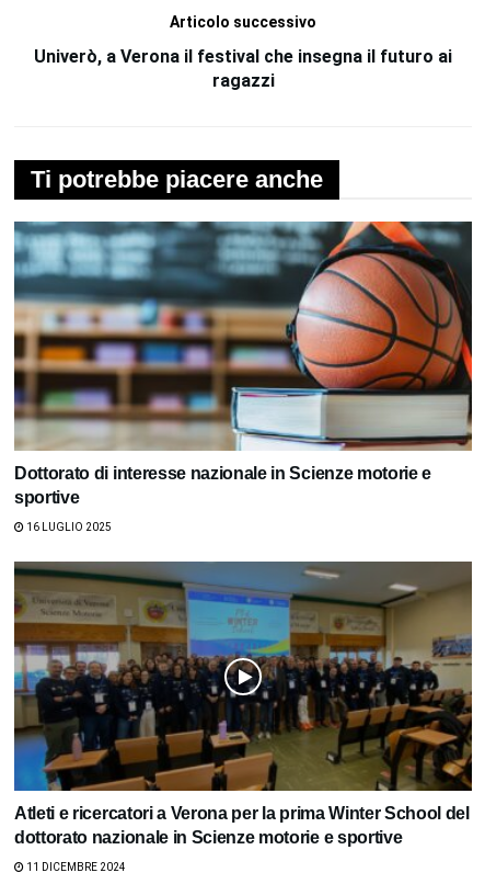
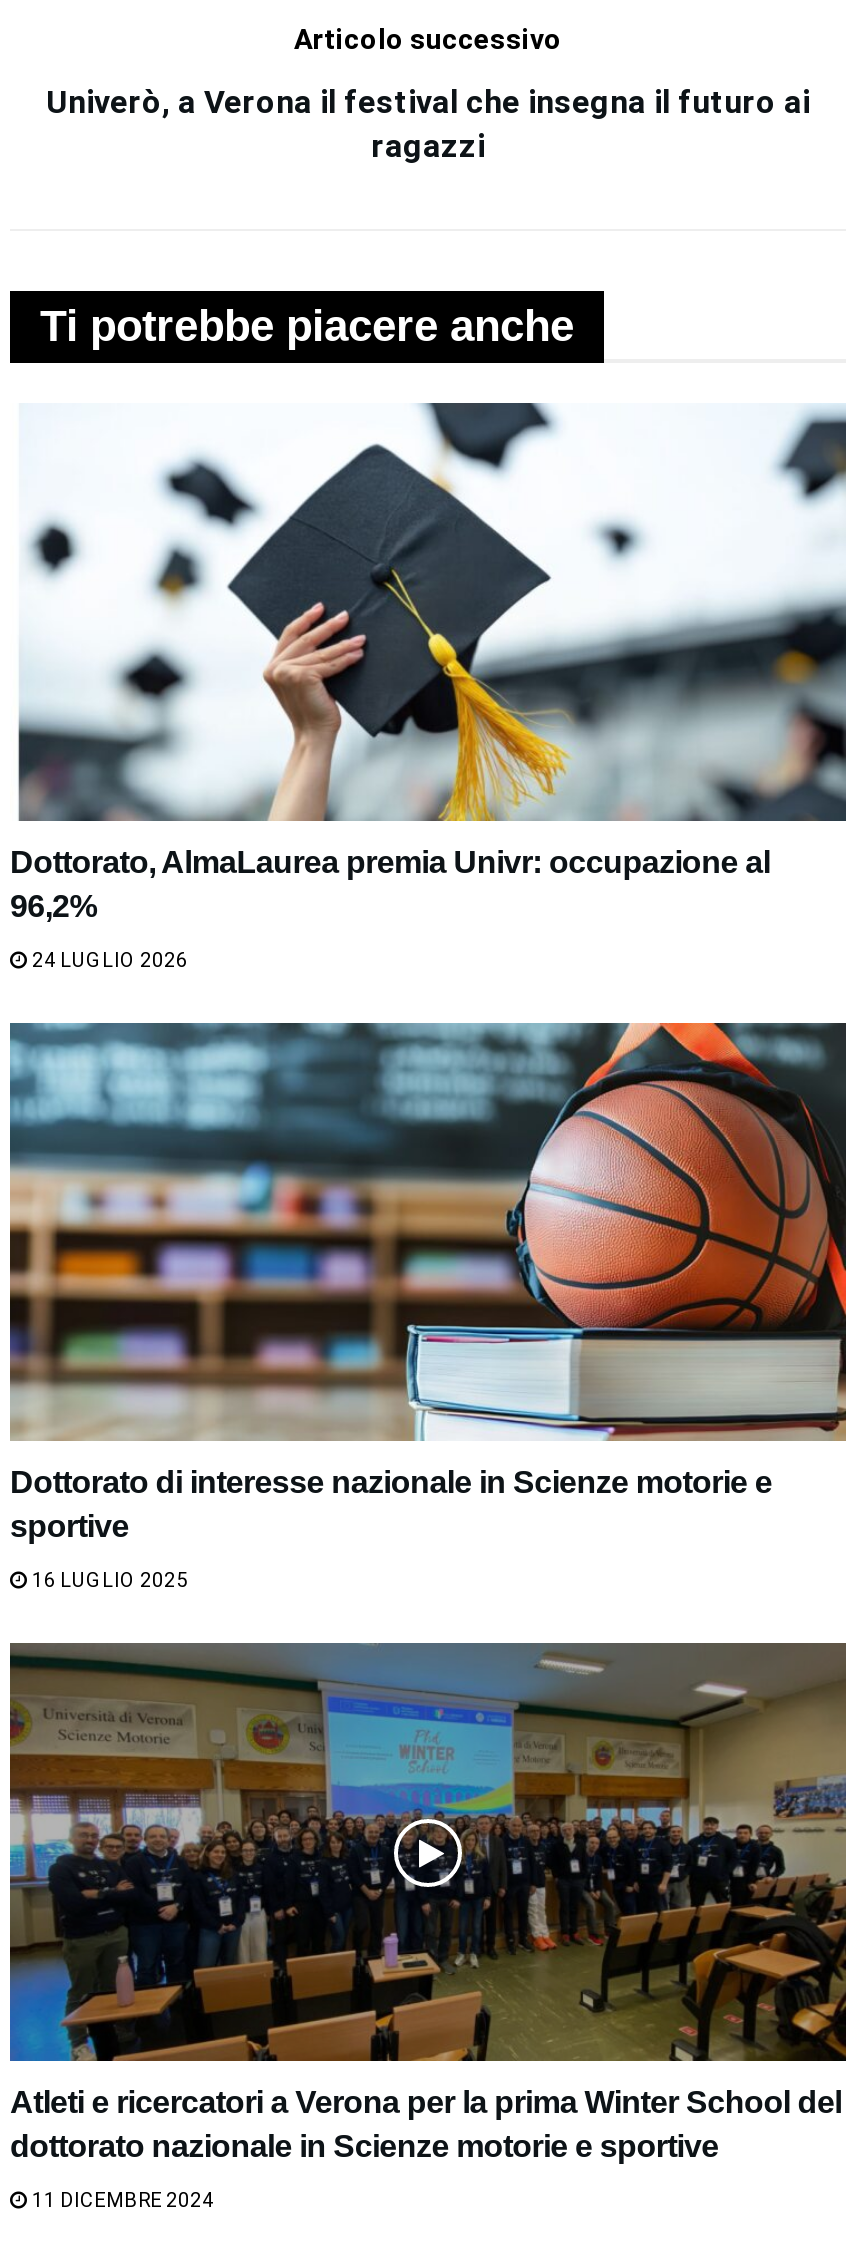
+ [image]
+ Dottorato, AlmaLaurea premia Univr: occupazione al
+ 96,2%
+ 24 LUGLIO 2026
